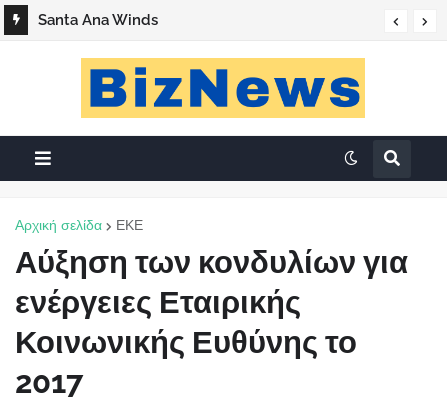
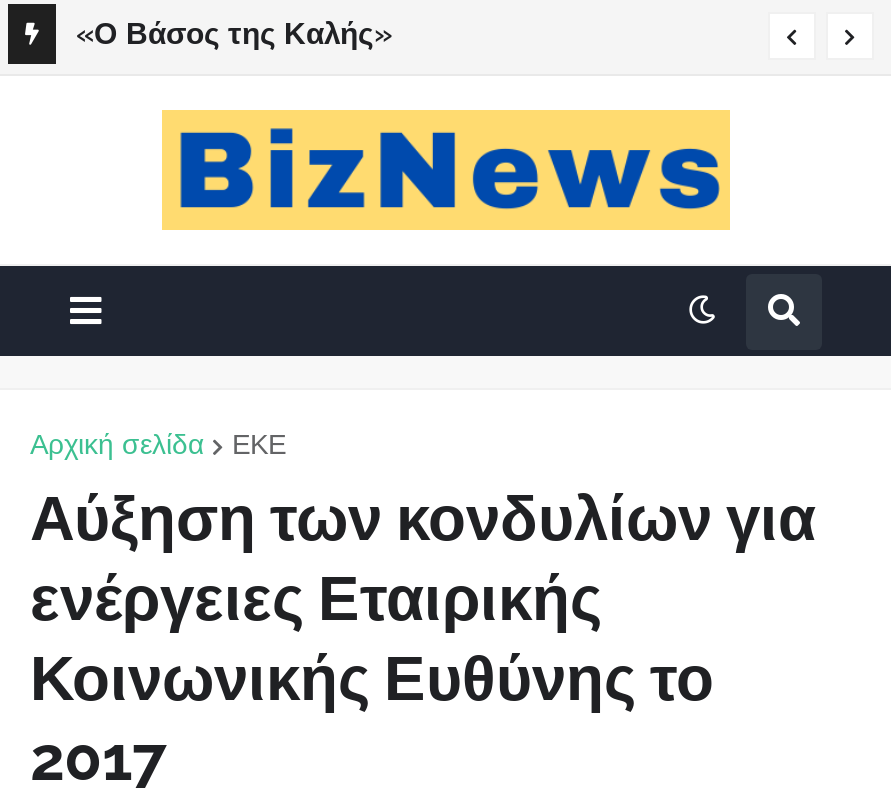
- Santa Ana Winds
+ «Ο Βάσος της Καλής»
